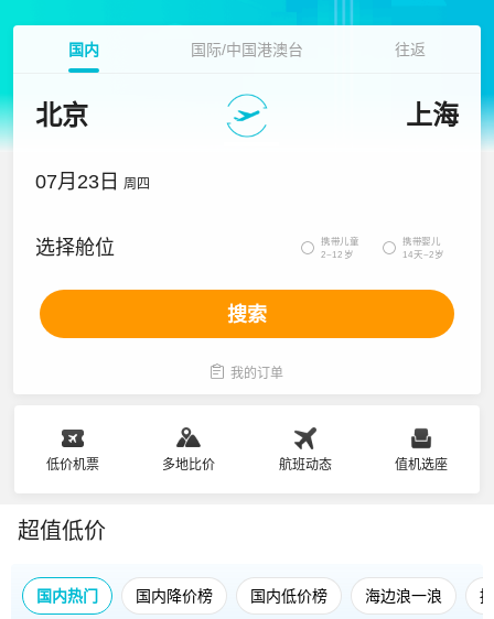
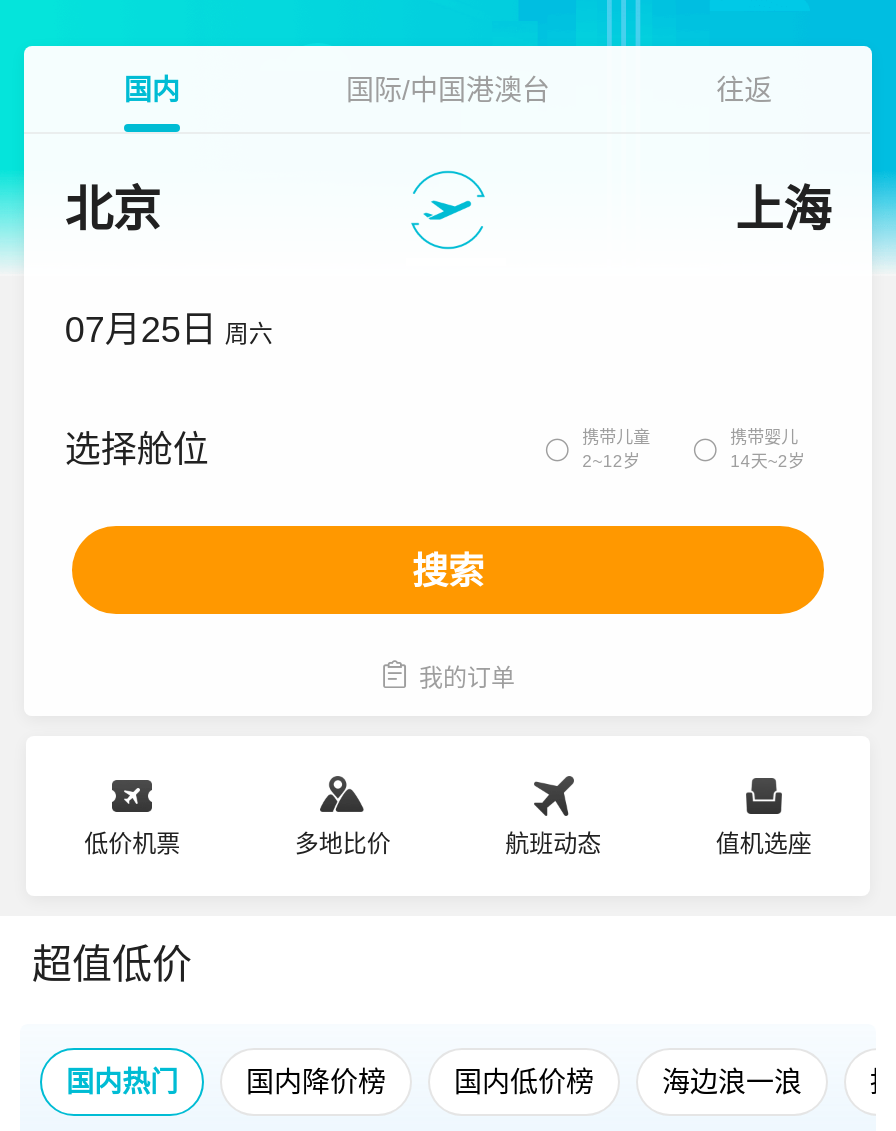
- 07月23日 周四
+ 07月25日 周六
